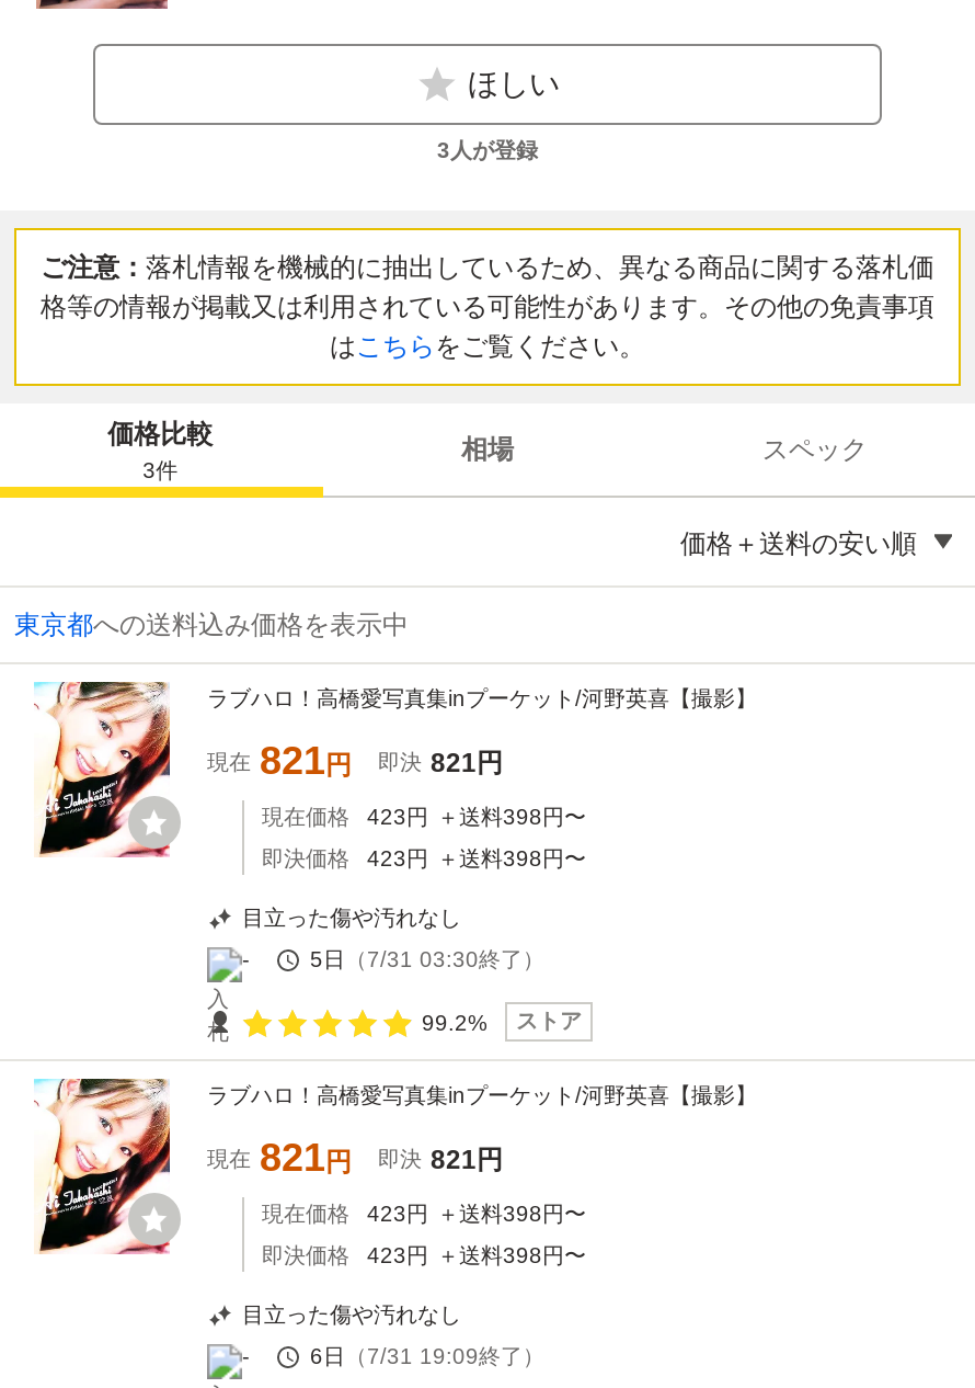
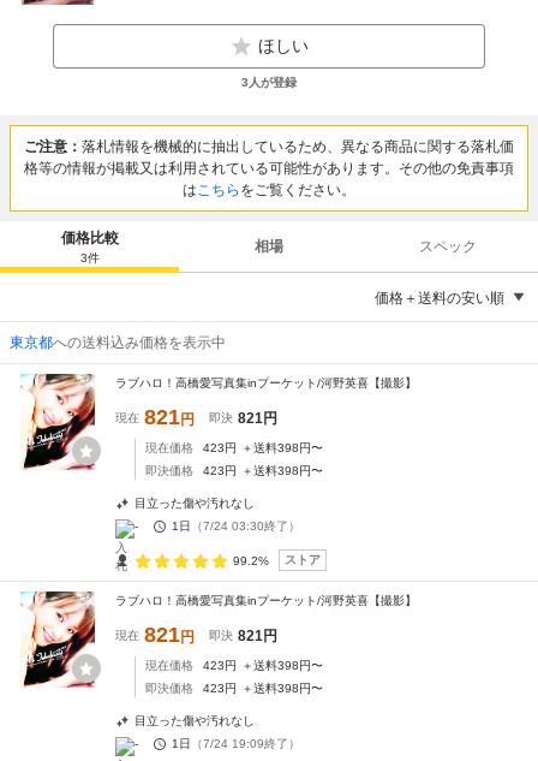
- 5日（7/31 03:30終了）
+ 1日（7/24 03:30終了）

- 6日（7/31 19:09終了）
+ 1日（7/24 19:09終了）
